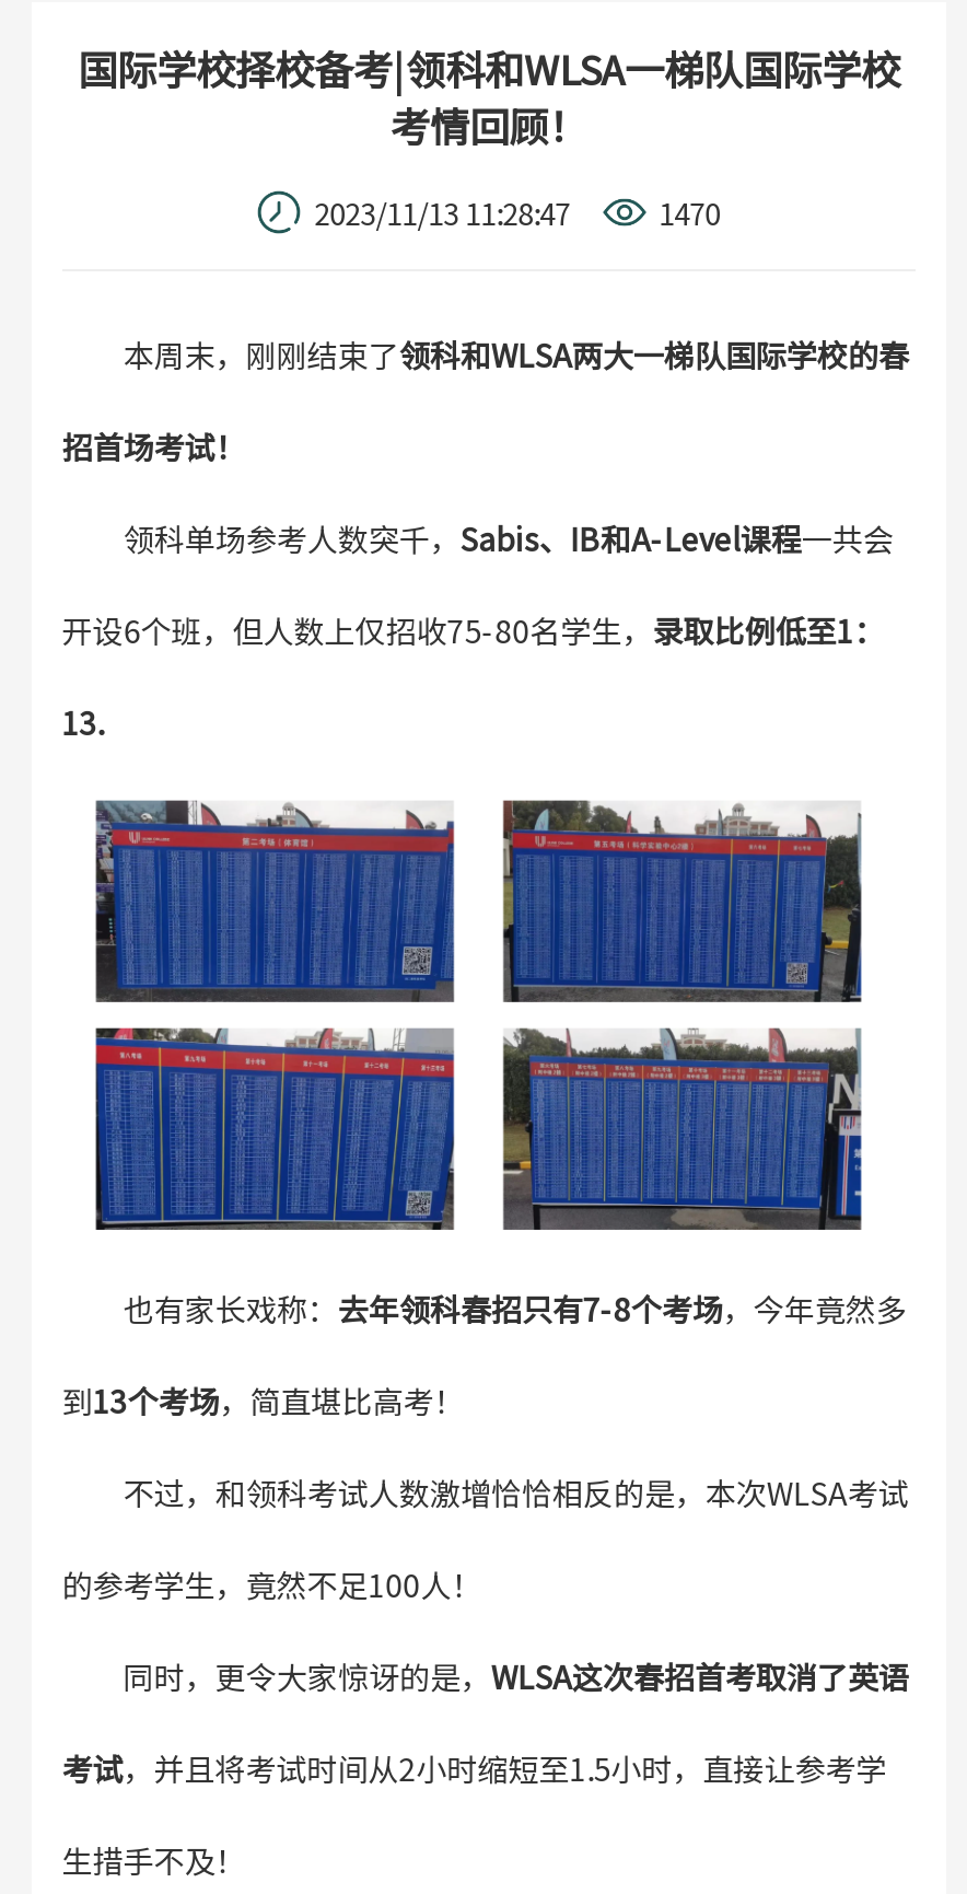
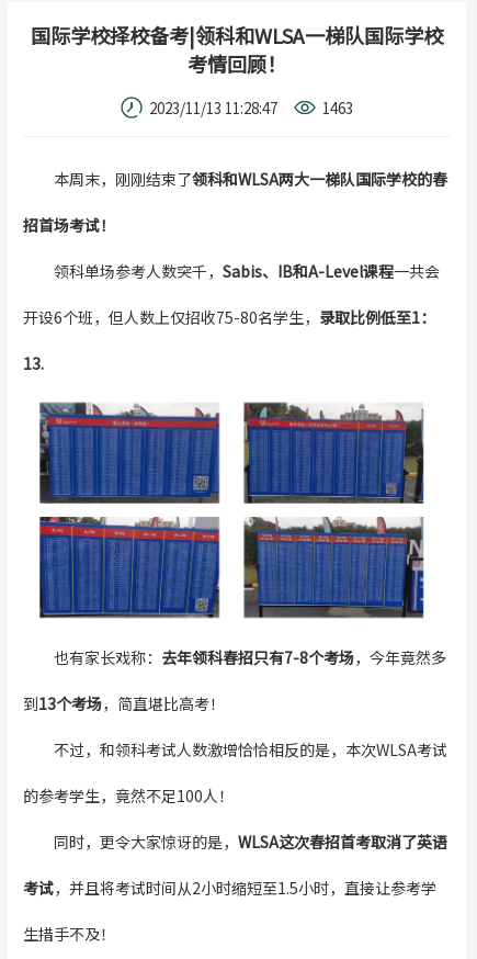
- 1470
+ 1463
